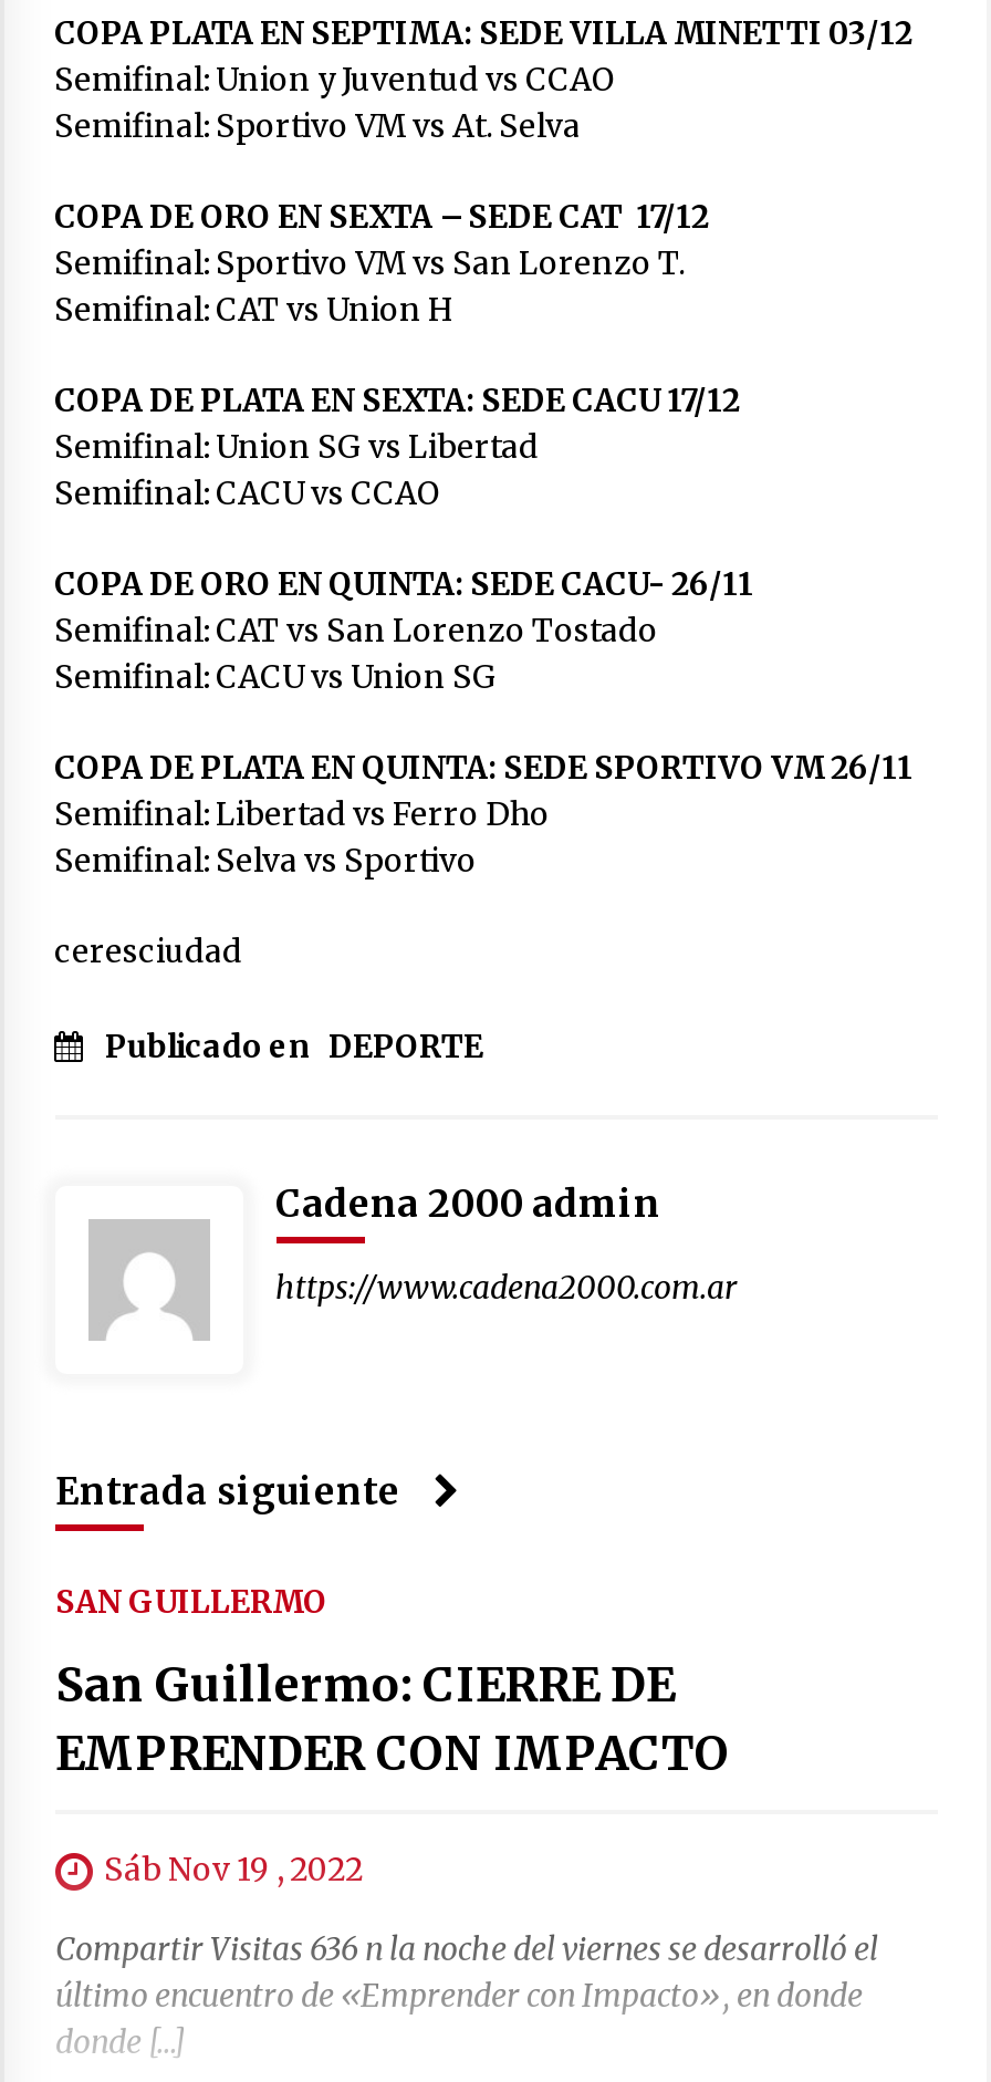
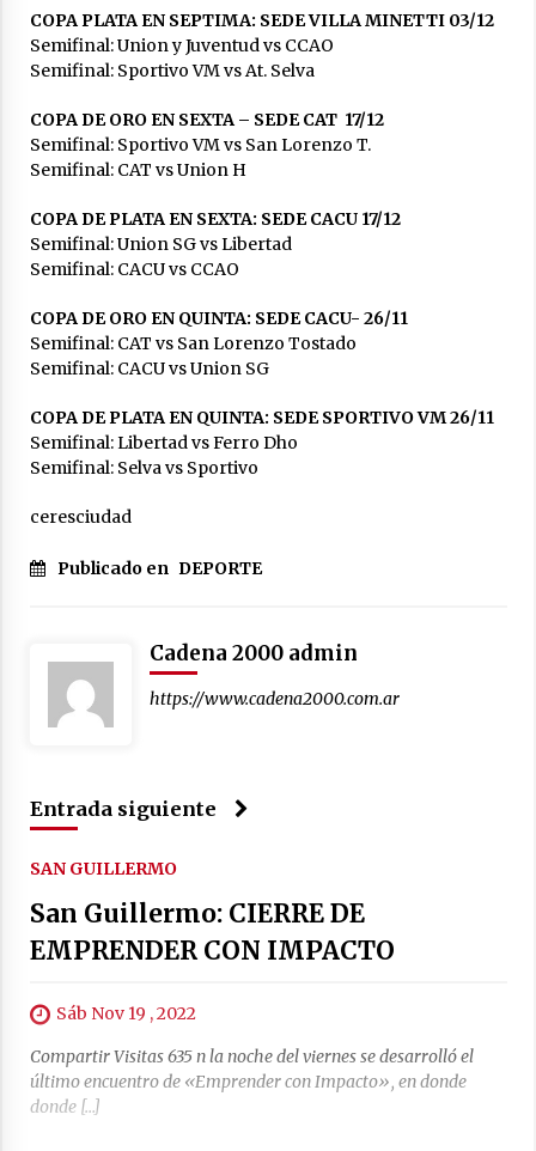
- Compartir Visitas 636 n la noche del viernes se desarrolló el
+ Compartir Visitas 635 n la noche del viernes se desarrolló el
